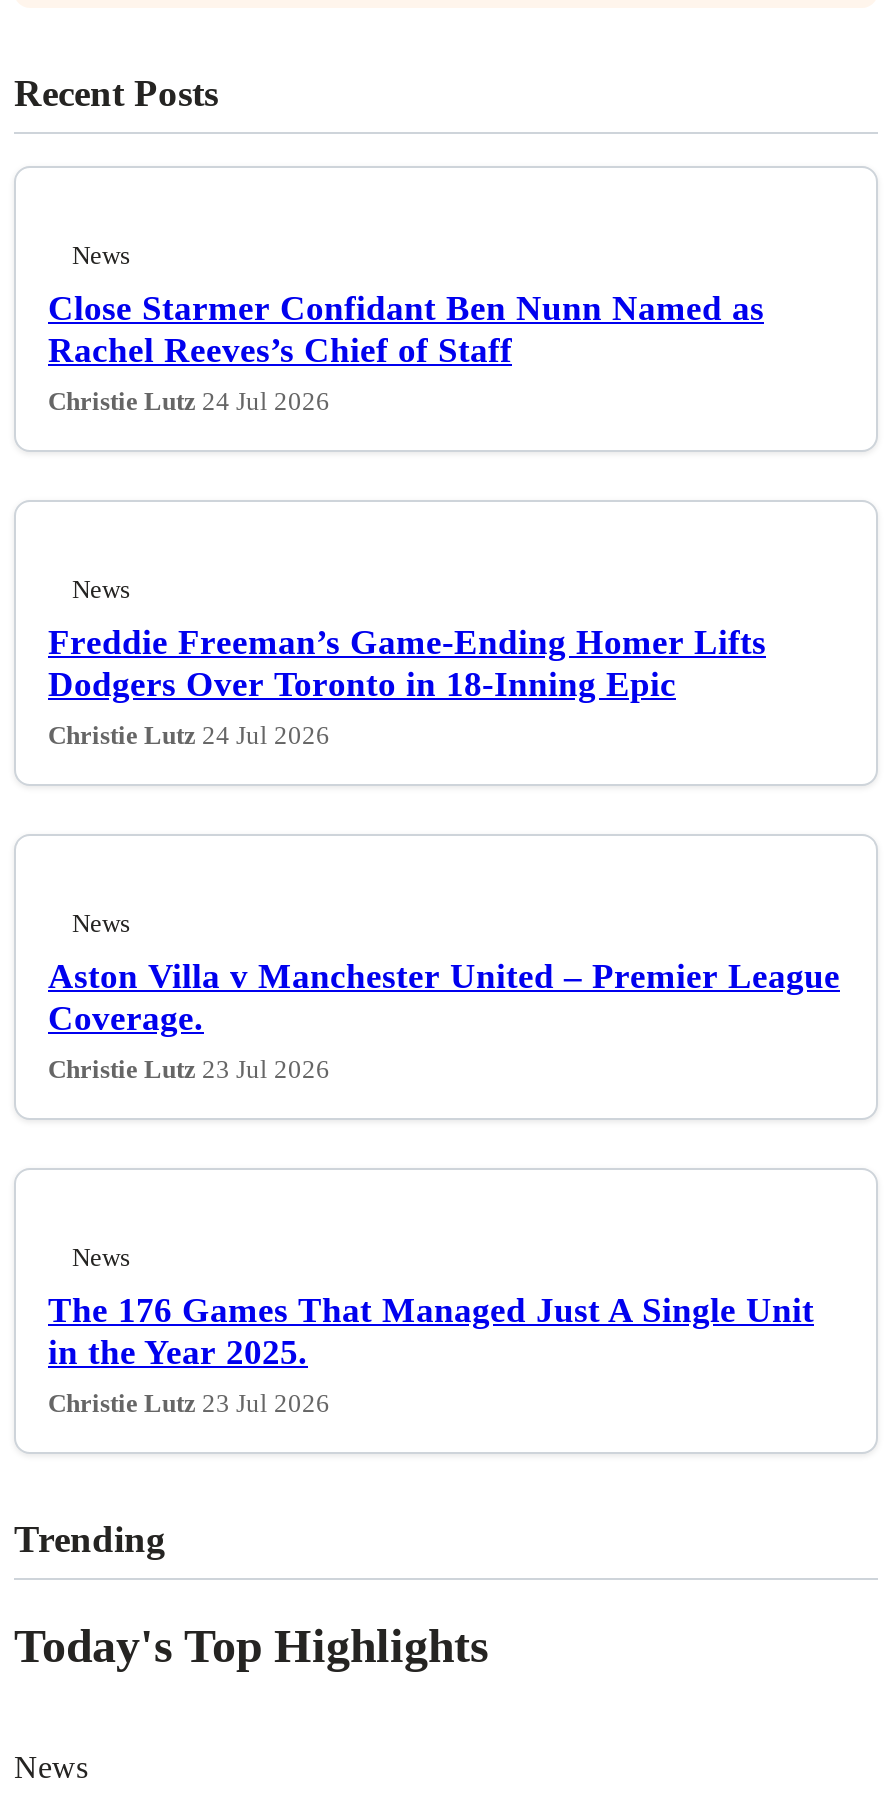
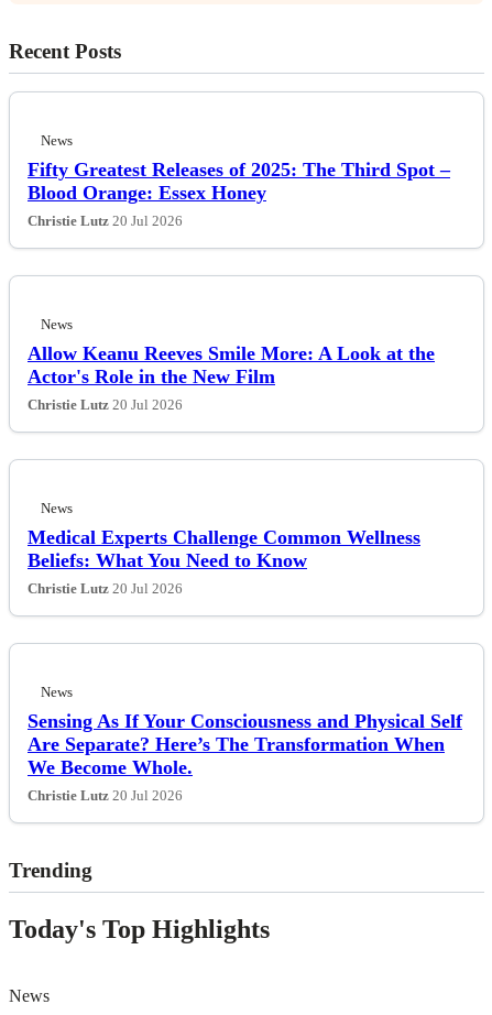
- Close Starmer Confidant Ben Nunn Named as
- Rachel Reeves’s Chief of Staff
- Christie Lutz 24 Jul 2026
+ Fifty Greatest Releases of 2025: The Third Spot –
+ Blood Orange: Essex Honey
+ Christie Lutz 20 Jul 2026

- Freddie Freeman’s Game-Ending Homer Lifts
- Dodgers Over Toronto in 18-Inning Epic
- Christie Lutz 24 Jul 2026
+ Allow Keanu Reeves Smile More: A Look at the
+ Actor's Role in the New Film
+ Christie Lutz 20 Jul 2026

- Aston Villa v Manchester United – Premier League
- Coverage.
- Christie Lutz 23 Jul 2026
+ Medical Experts Challenge Common Wellness
+ Beliefs: What You Need to Know
+ Christie Lutz 20 Jul 2026

- The 176 Games That Managed Just A Single Unit
- in the Year 2025.
- Christie Lutz 23 Jul 2026
+ Sensing As If Your Consciousness and Physical Self
+ Are Separate? Here’s The Transformation When
+ We Become Whole.
+ Christie Lutz 20 Jul 2026
